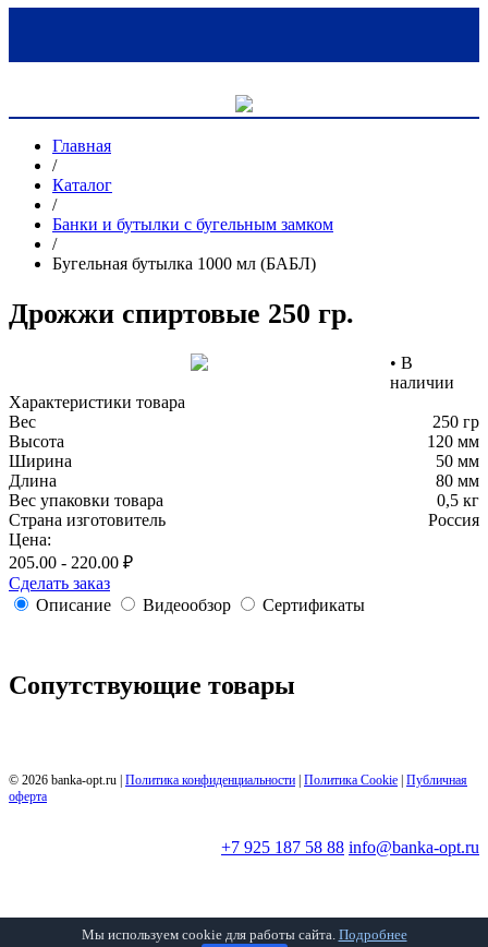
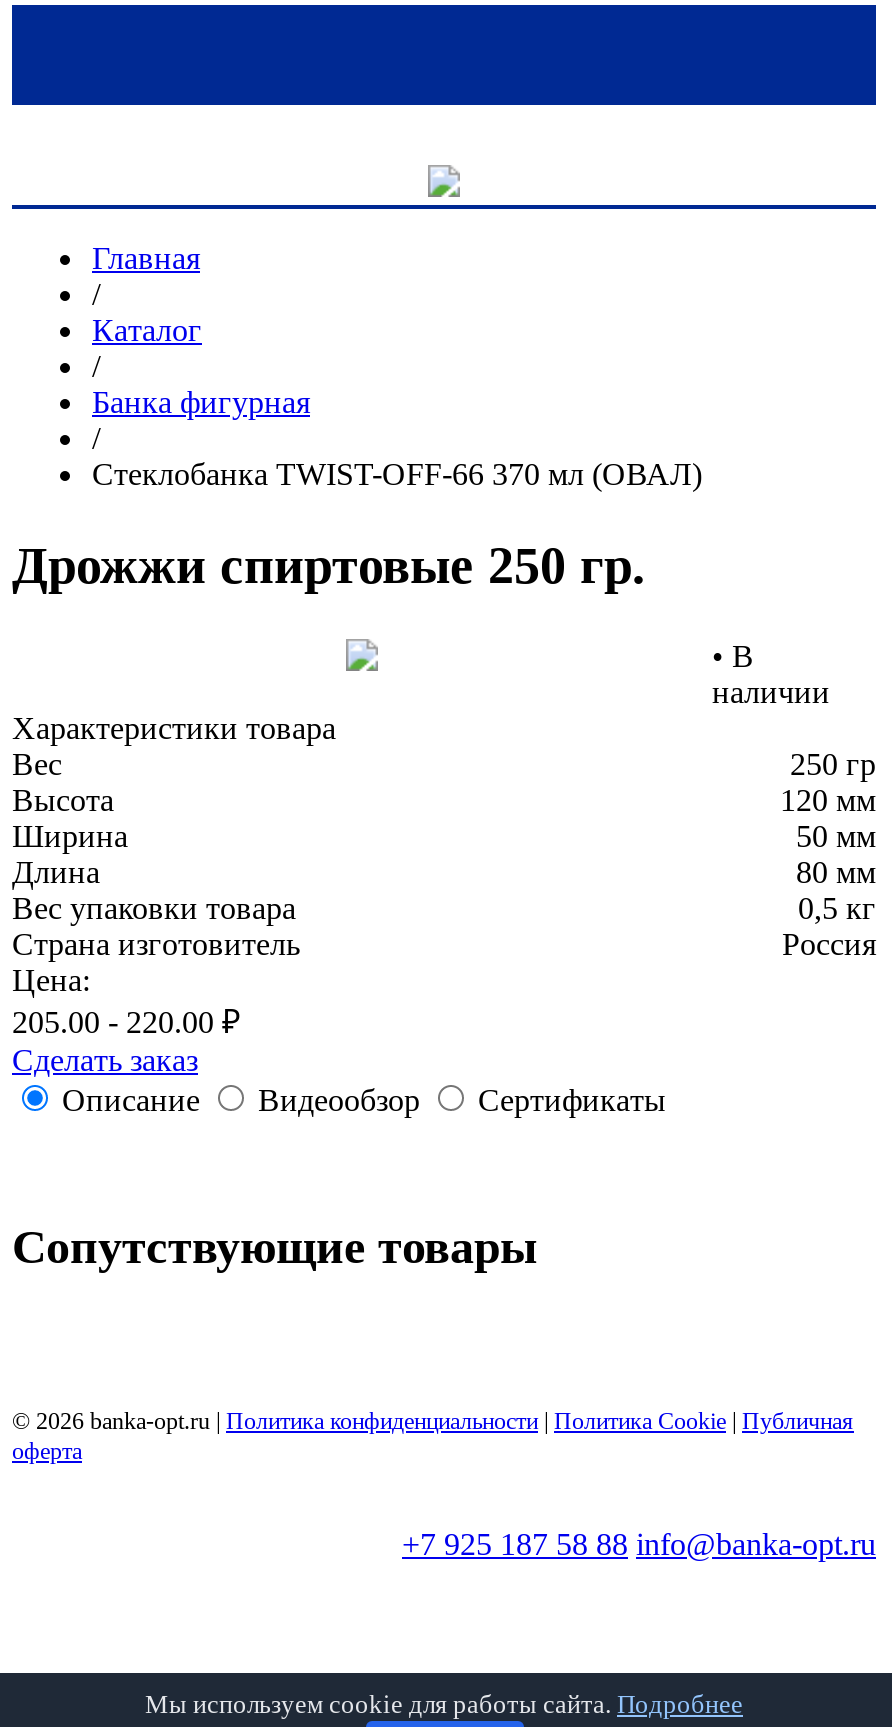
- Банки и бутылки с бугельным замком
+ Банка фигурная

- Бугельная бутылка 1000 мл (БАБЛ)
+ Стеклобанка TWIST-OFF-66 370 мл (ОВАЛ)
